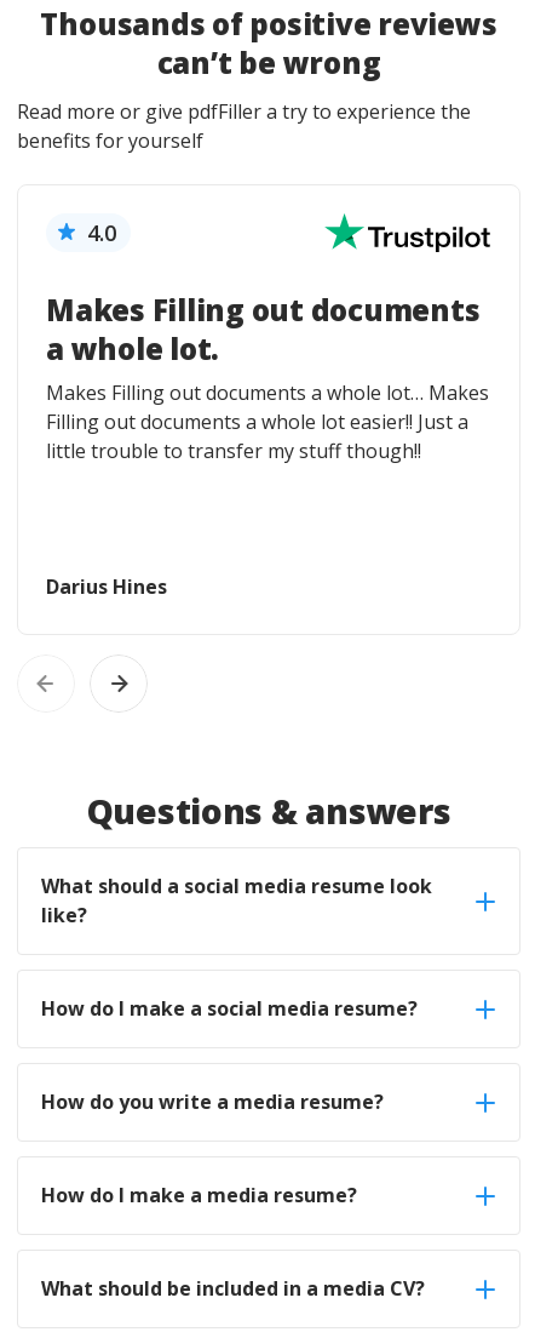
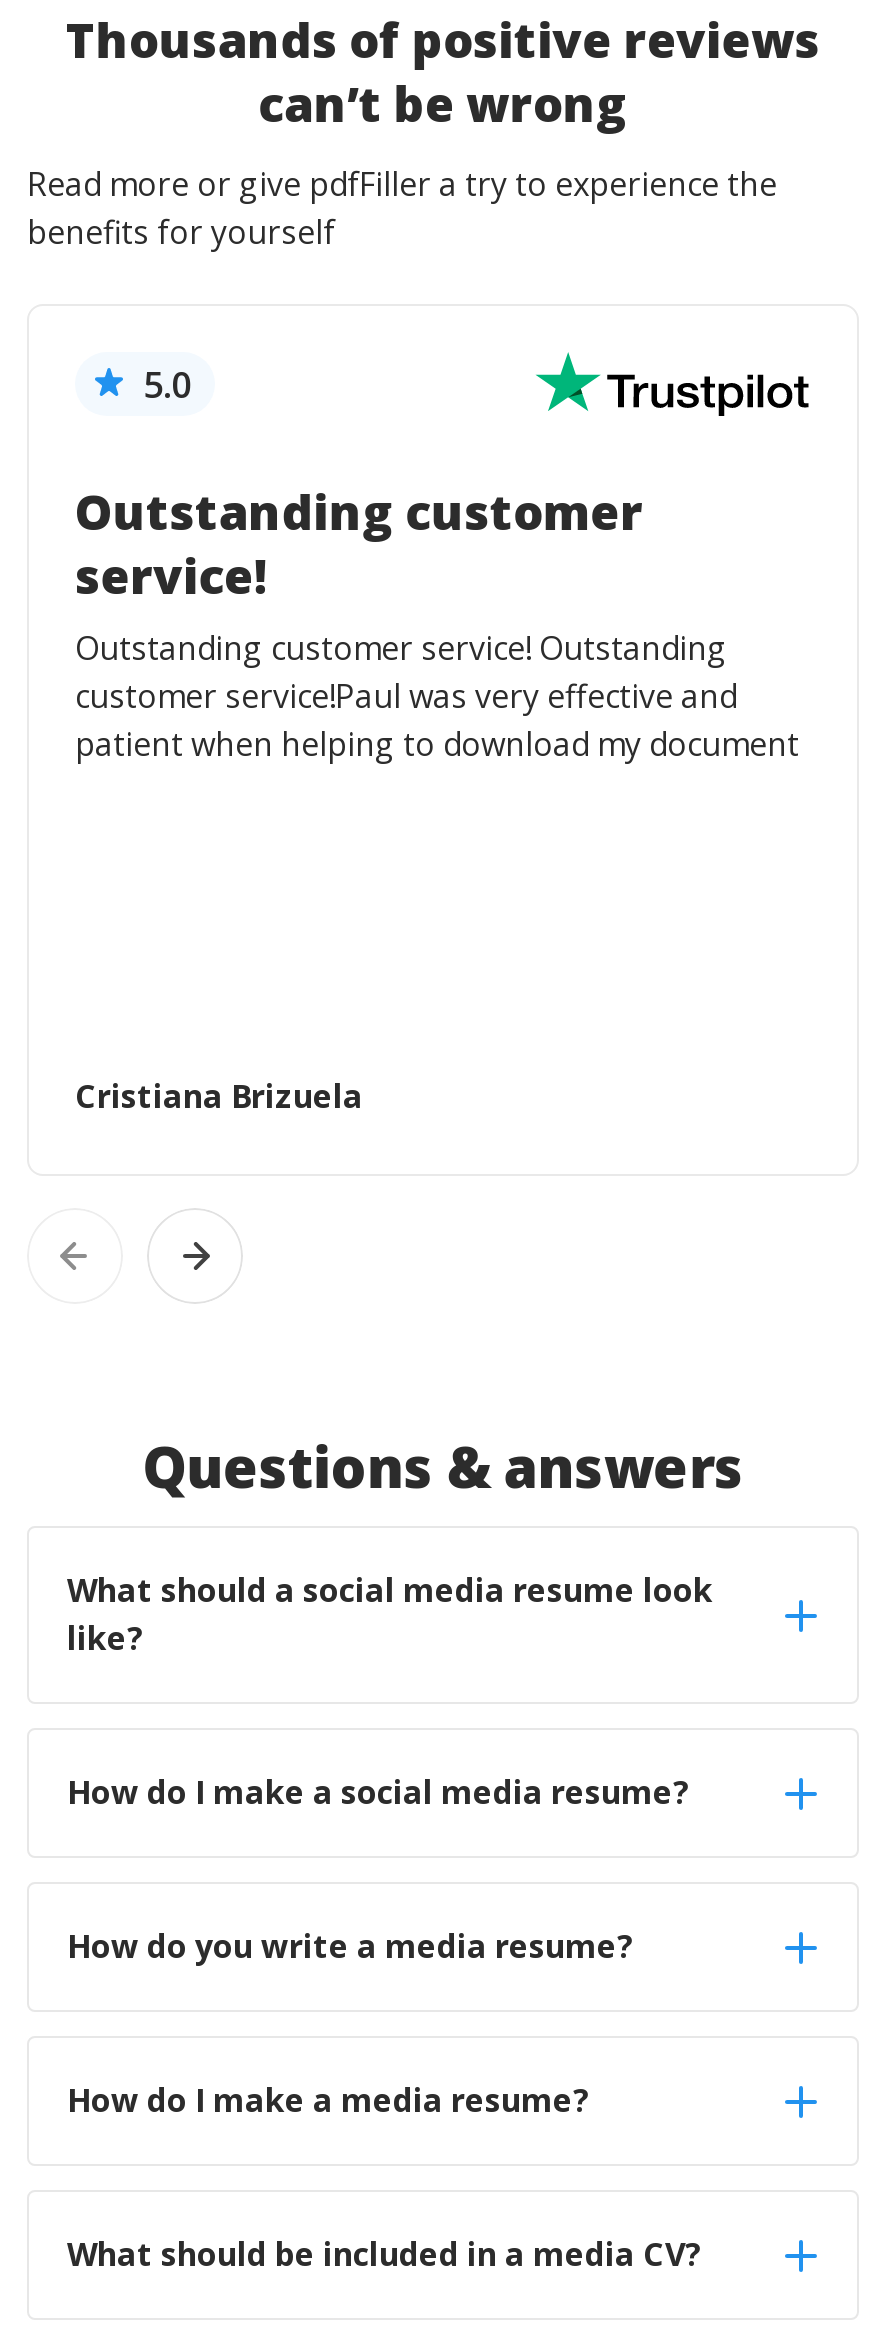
- 4.0
+ 5.0

- Makes Filling out documents
- a whole lot.
- Makes Filling out documents a whole lot… Makes
- Filling out documents a whole lot easier!! Just a
- little trouble to transfer my stuff though!!
+ Outstanding customer
+ service!
+ Outstanding customer service! Outstanding
+ customer service!Paul was very effective and
+ patient when helping to download my document

- Darius Hines
+ Cristiana Brizuela
